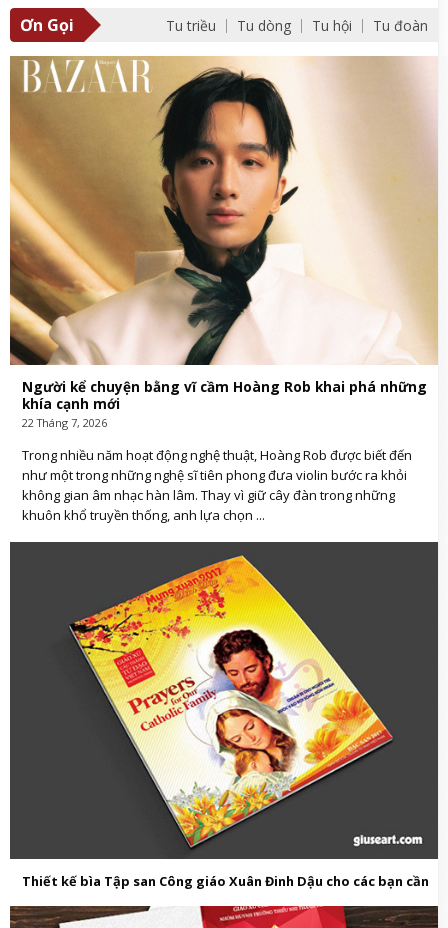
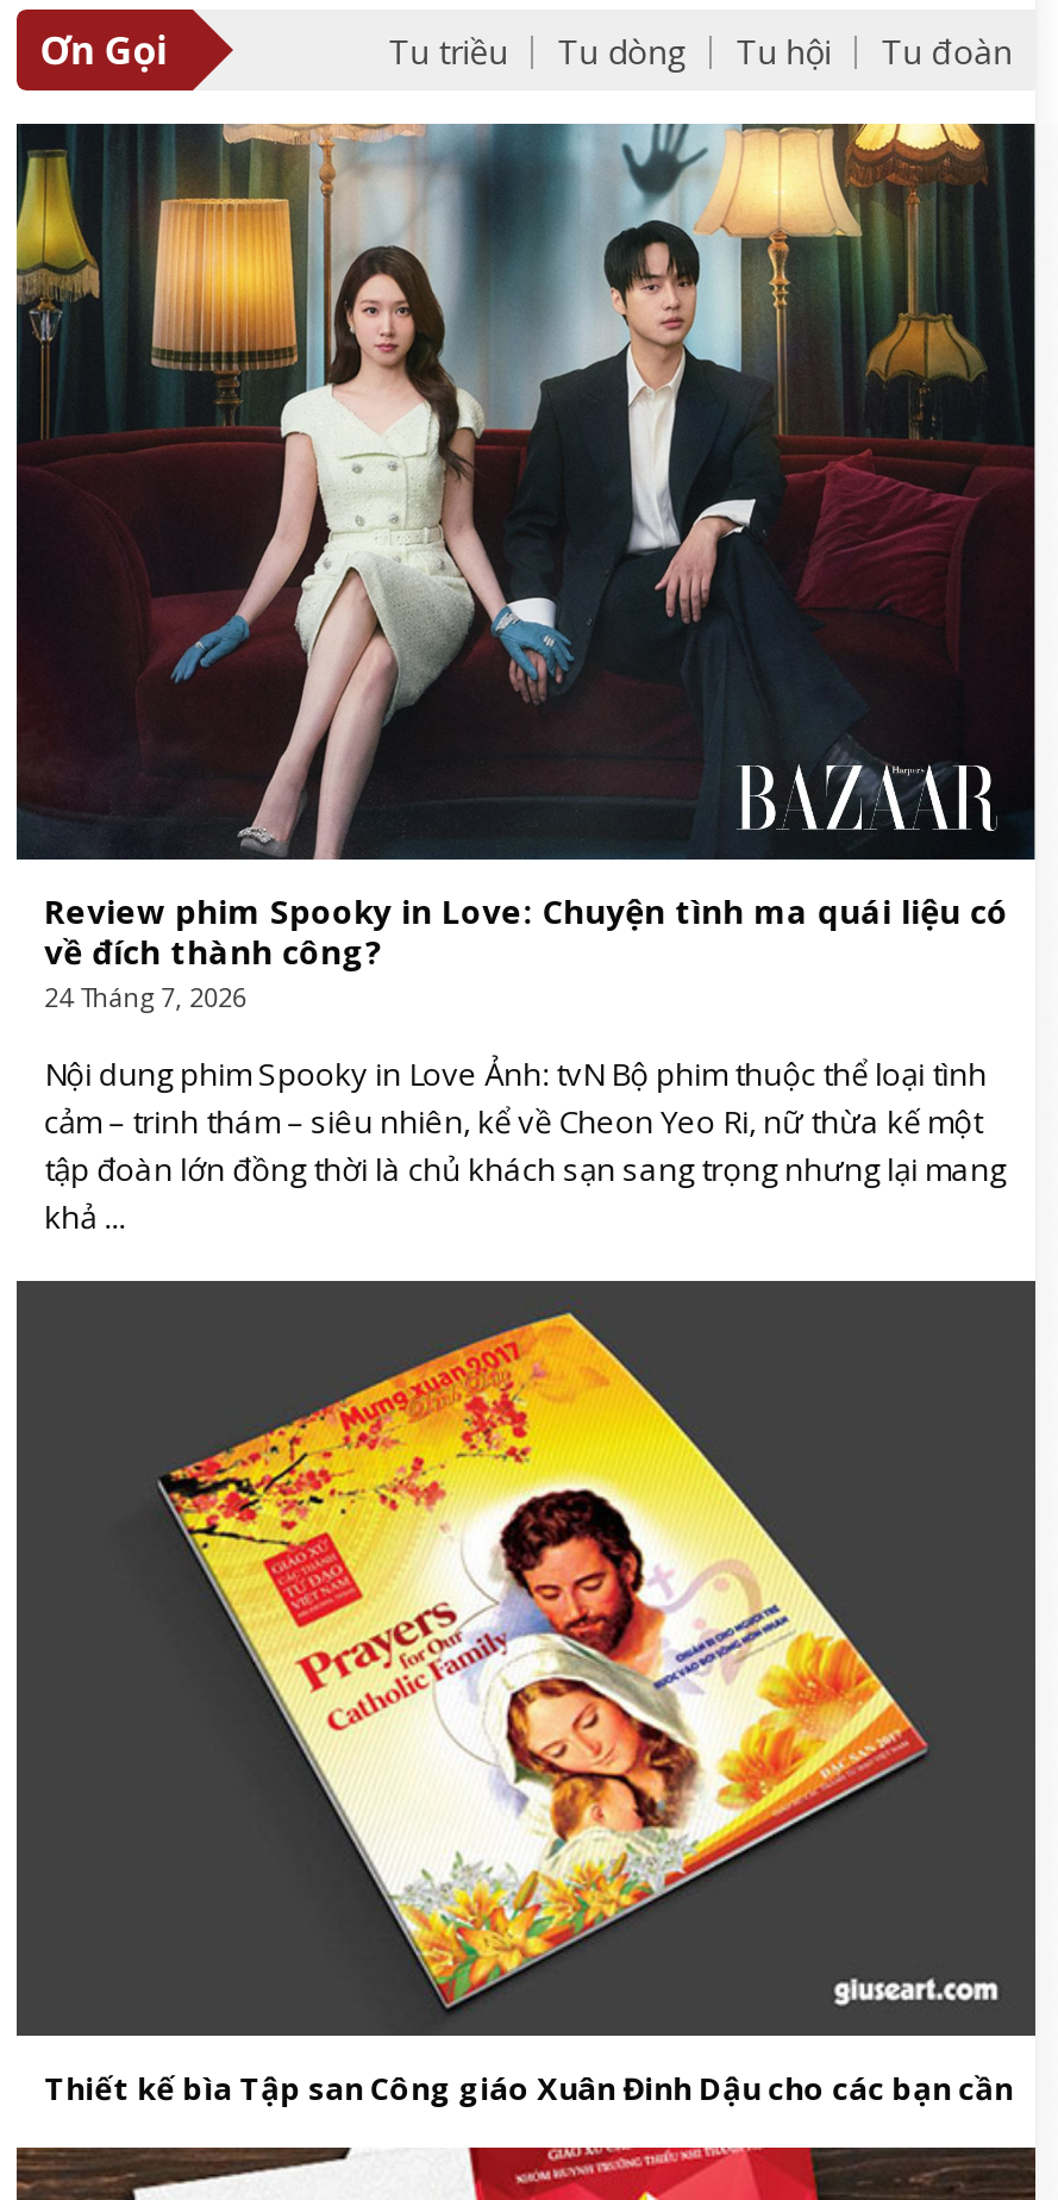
- [image]
- Người kể chuyện bằng vĩ cầm Hoàng Rob khai phá những
- khía cạnh mới
- 22 Tháng 7, 2026
+ [image]
+ Review phim Spooky in Love: Chuyện tình ma quái liệu có
+ về đích thành công?
+ 24 Tháng 7, 2026

- Trong nhiều năm hoạt động nghệ thuật, Hoàng Rob được biết đến
- như một trong những nghệ sĩ tiên phong đưa violin bước ra khỏi
- không gian âm nhạc hàn lâm. Thay vì giữ cây đàn trong những
- khuôn khổ truyền thống, anh lựa chọn ...
+ Nội dung phim Spooky in Love Ảnh: tvN Bộ phim thuộc thể loại tình
+ cảm – trinh thám – siêu nhiên, kể về Cheon Yeo Ri, nữ thừa kế một
+ tập đoàn lớn đồng thời là chủ khách sạn sang trọng nhưng lại mang
+ khả ...
